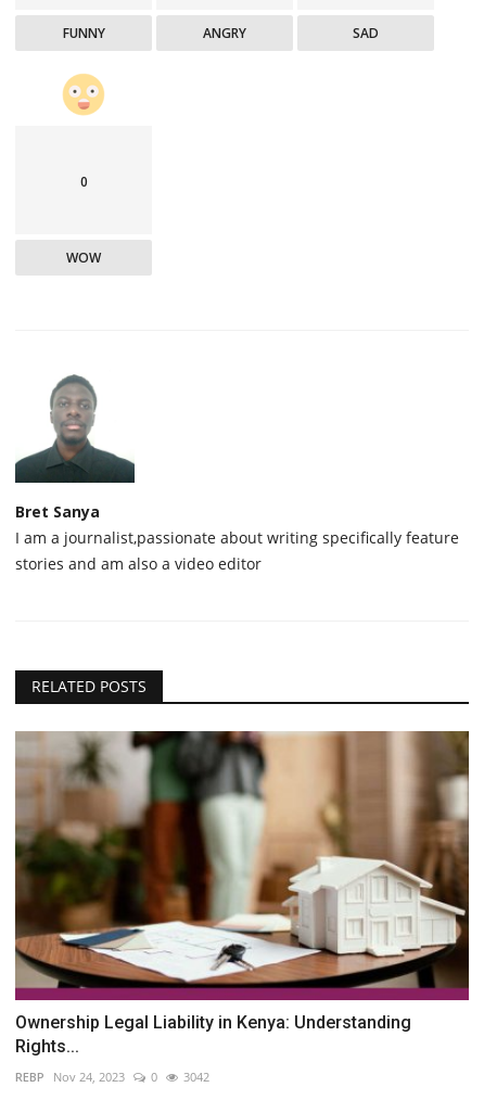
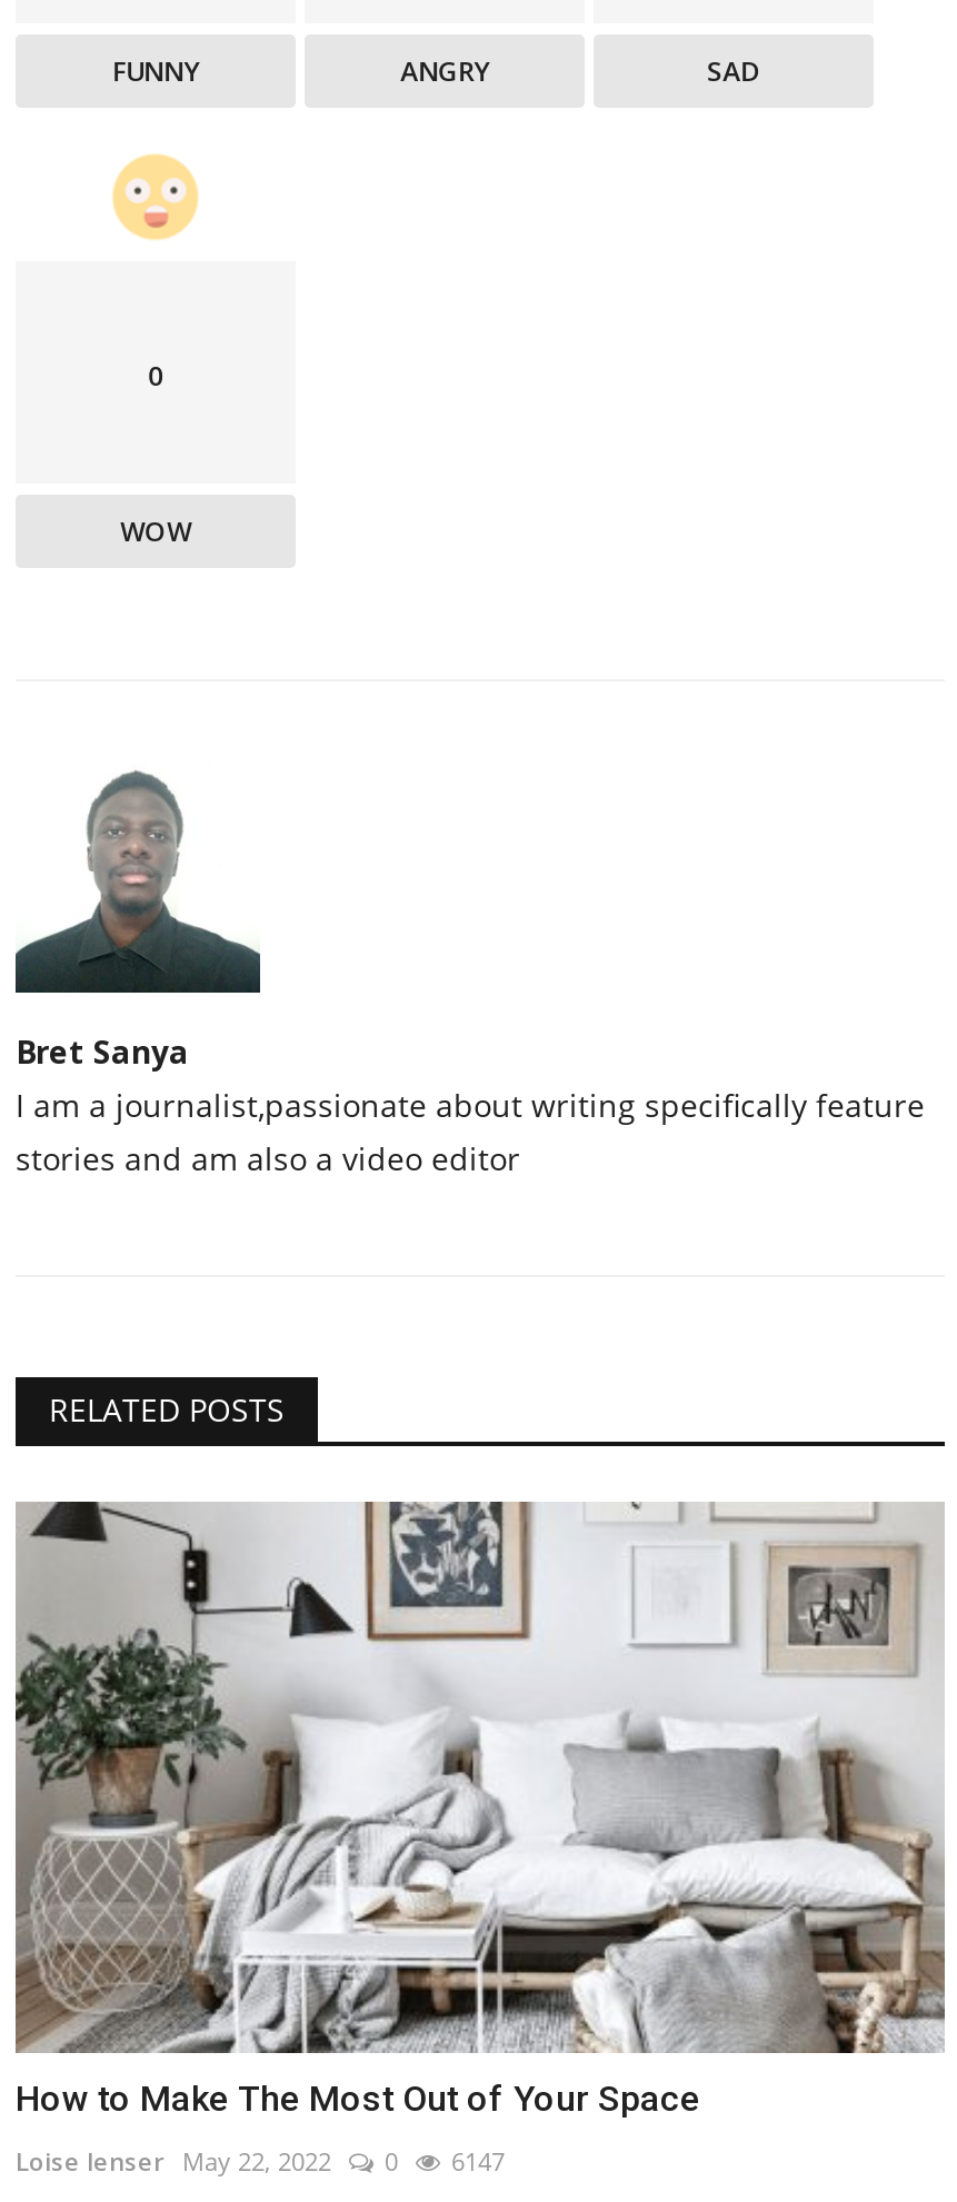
- [image]
- Ownership Legal Liability in Kenya: Understanding
- Rights...
+ [image]
+ How to Make The Most Out of Your Space

- REBP Nov 24, 2023
+ Loise lenser May 22, 2022

- 3042
+ 6147
